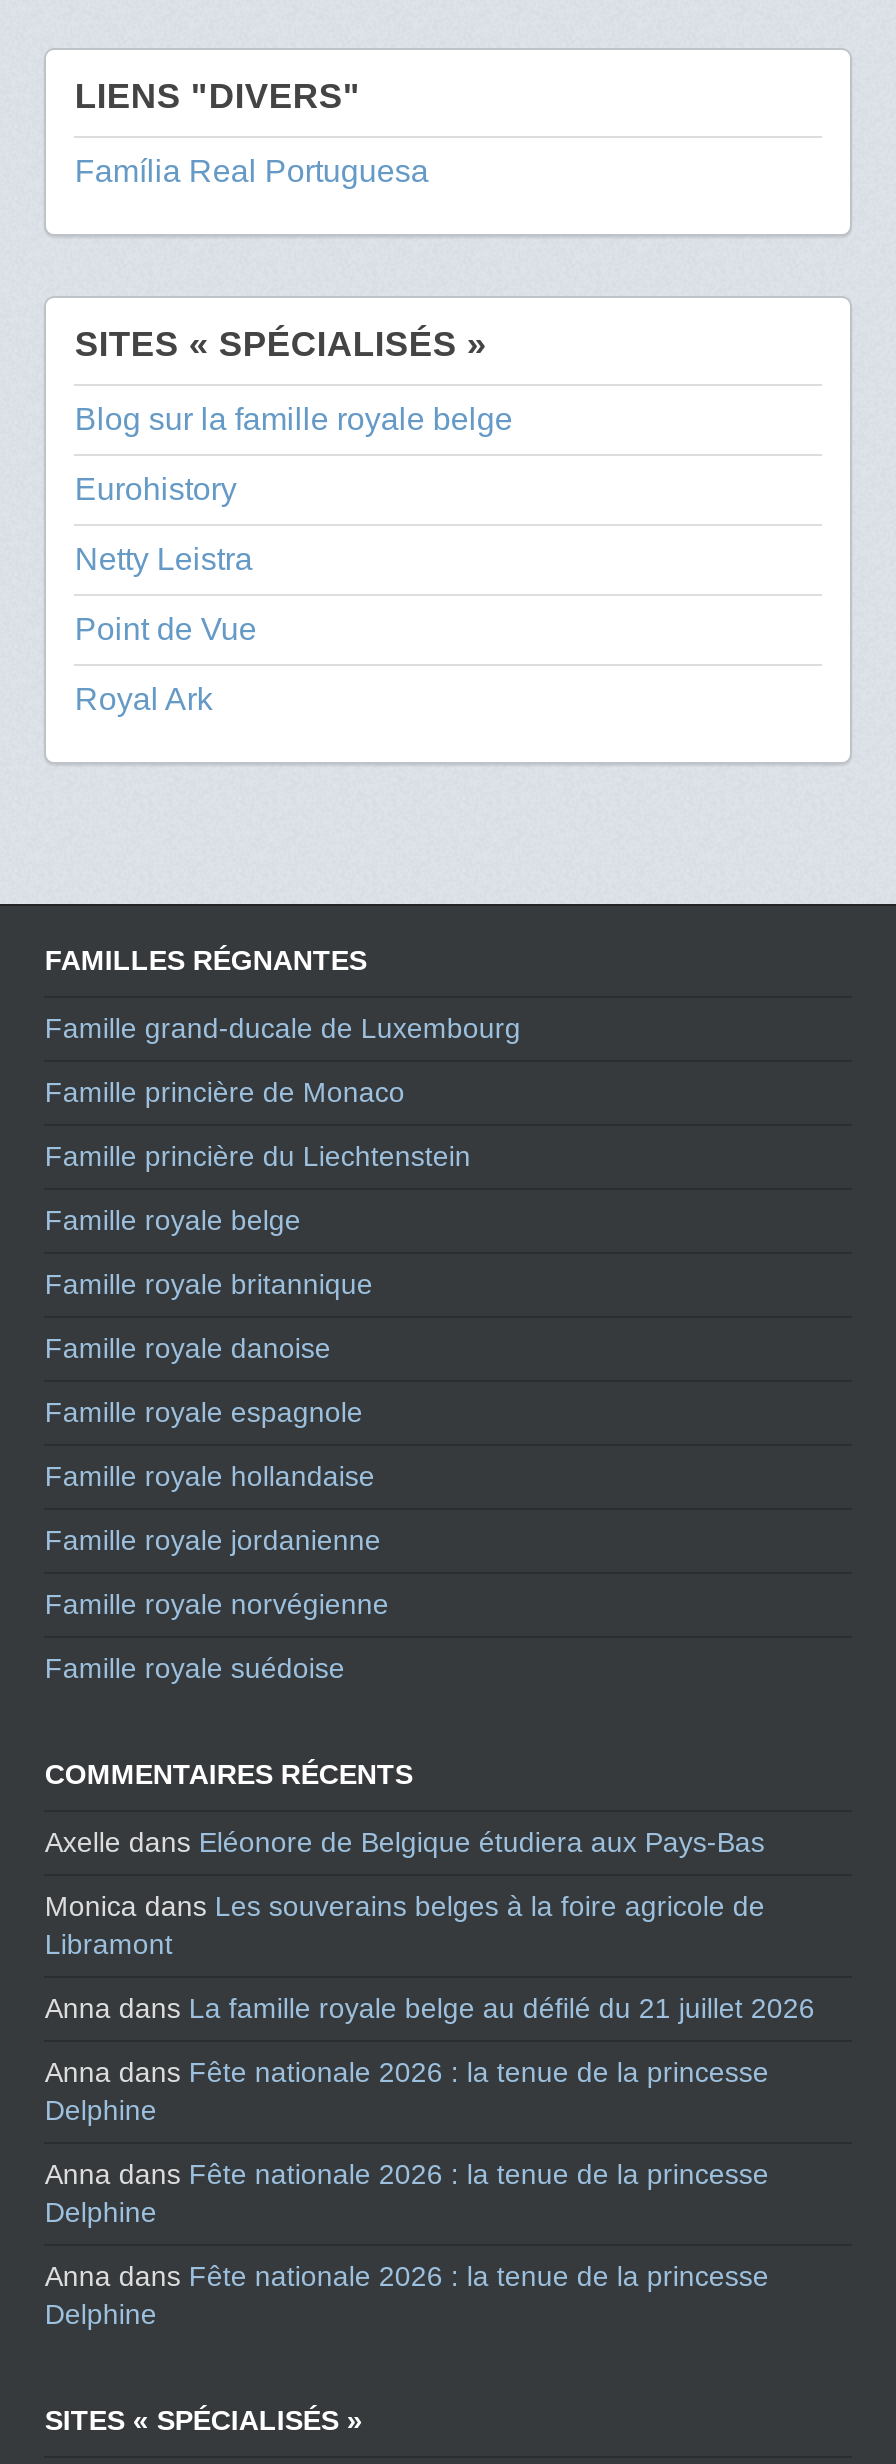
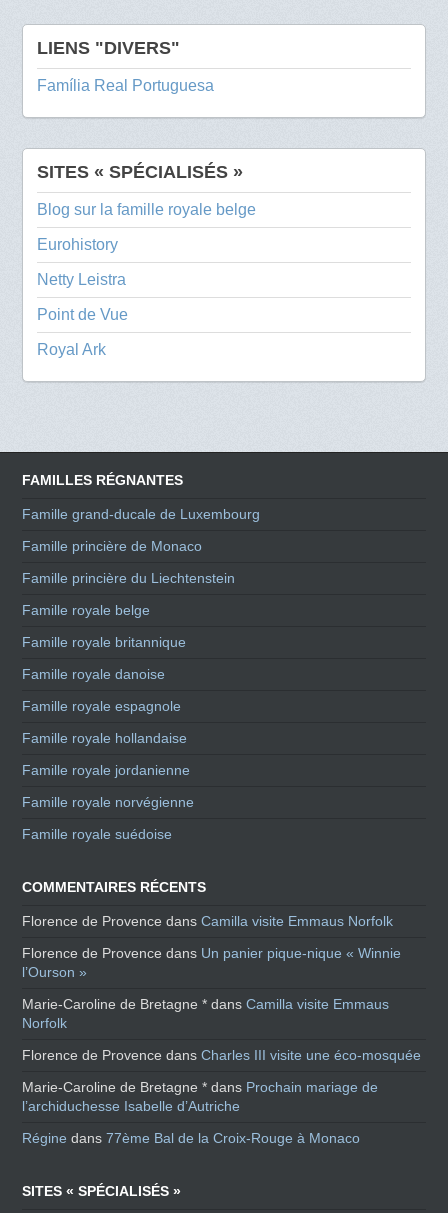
- Axelle dans Eléonore de Belgique étudiera aux Pays-Bas
+ Florence de Provence dans Camilla visite Emmaus Norfolk

- Monica dans Les souverains belges à la foire agricole de
- Libramont
+ Florence de Provence dans Un panier pique-nique « Winnie
+ l’Ourson »

- Anna dans La famille royale belge au défilé du 21 juillet 2026
+ Marie-Caroline de Bretagne * dans Camilla visite Emmaus
+ Norfolk

- Anna dans Fête nationale 2026 : la tenue de la princesse
- Delphine
+ Florence de Provence dans Charles III visite une éco-mosquée

- Anna dans Fête nationale 2026 : la tenue de la princesse
- Delphine
+ Marie-Caroline de Bretagne * dans Prochain mariage de
+ l’archiduchesse Isabelle d’Autriche

- Anna dans Fête nationale 2026 : la tenue de la princesse
- Delphine
+ Régine dans 77ème Bal de la Croix-Rouge à Monaco
